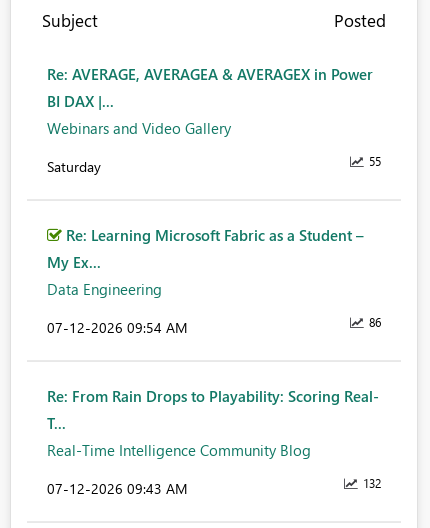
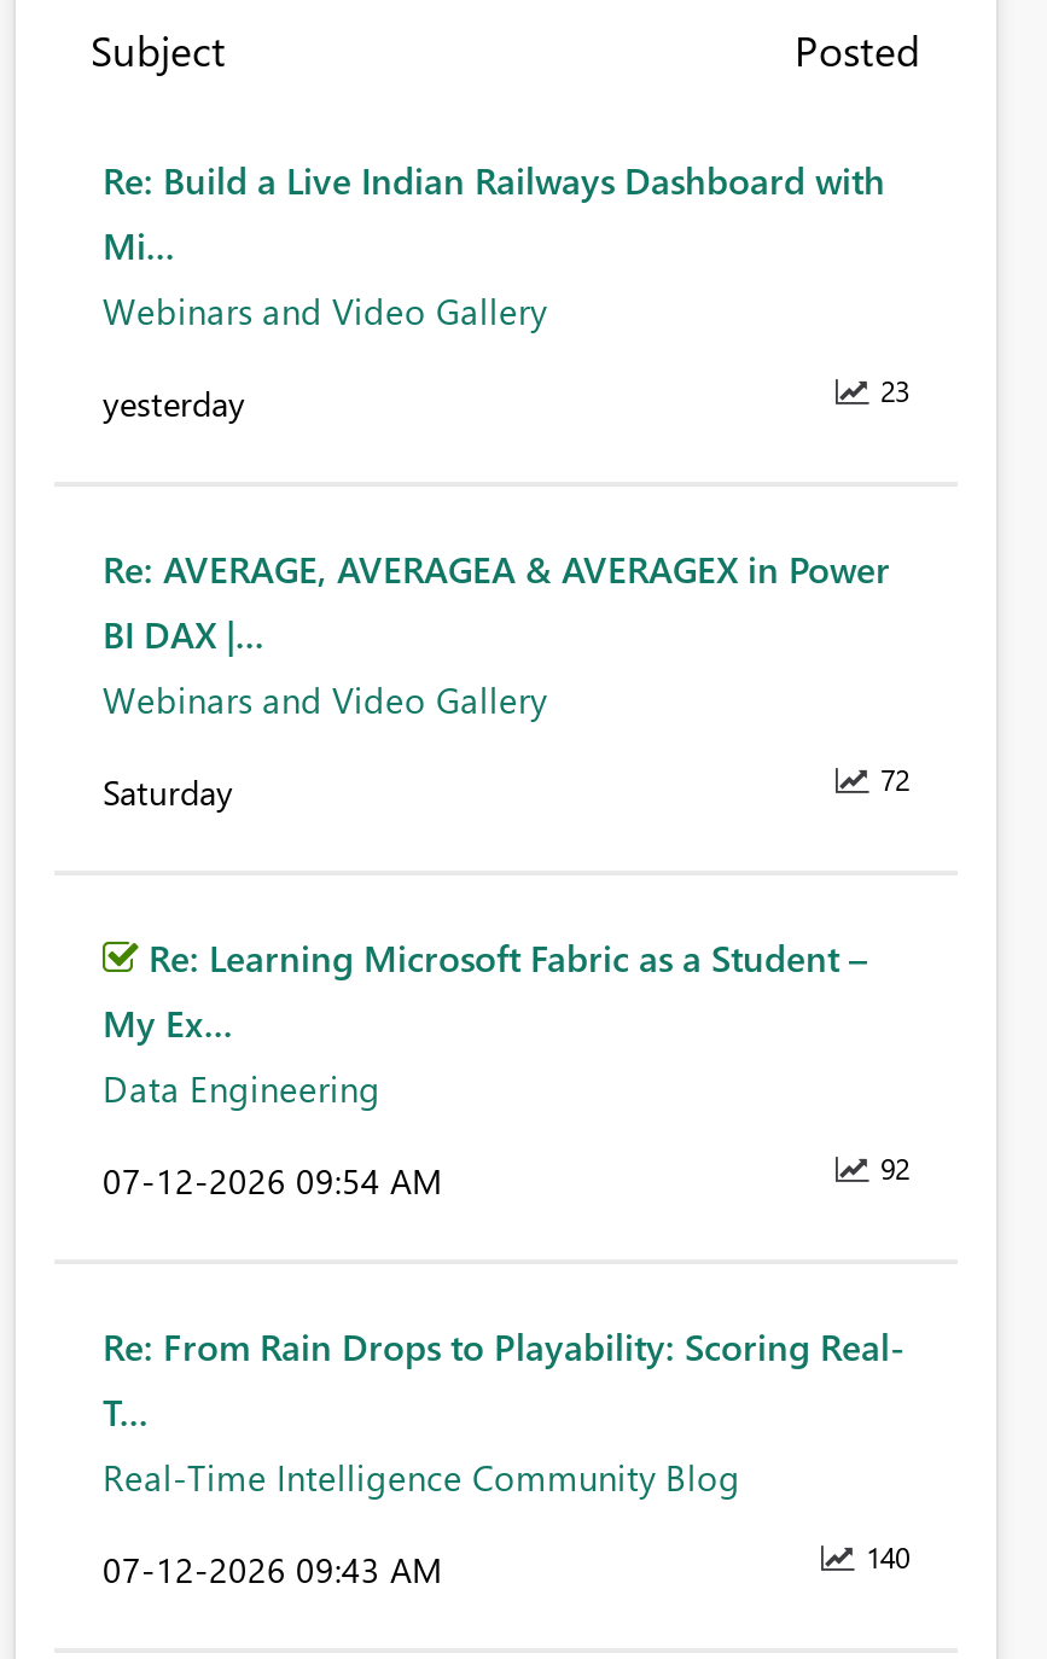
+ Re: Build a Live Indian Railways Dashboard with
+ Mi...
+ Webinars and Video Gallery
+ 23
+ yesterday

- 55
+ 72

- 86
+ 92

- 132
+ 140
